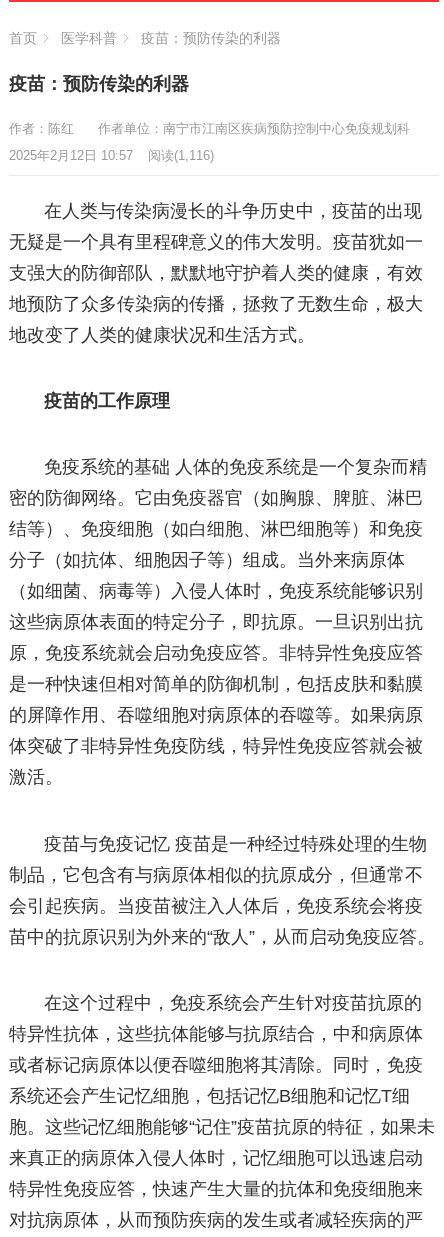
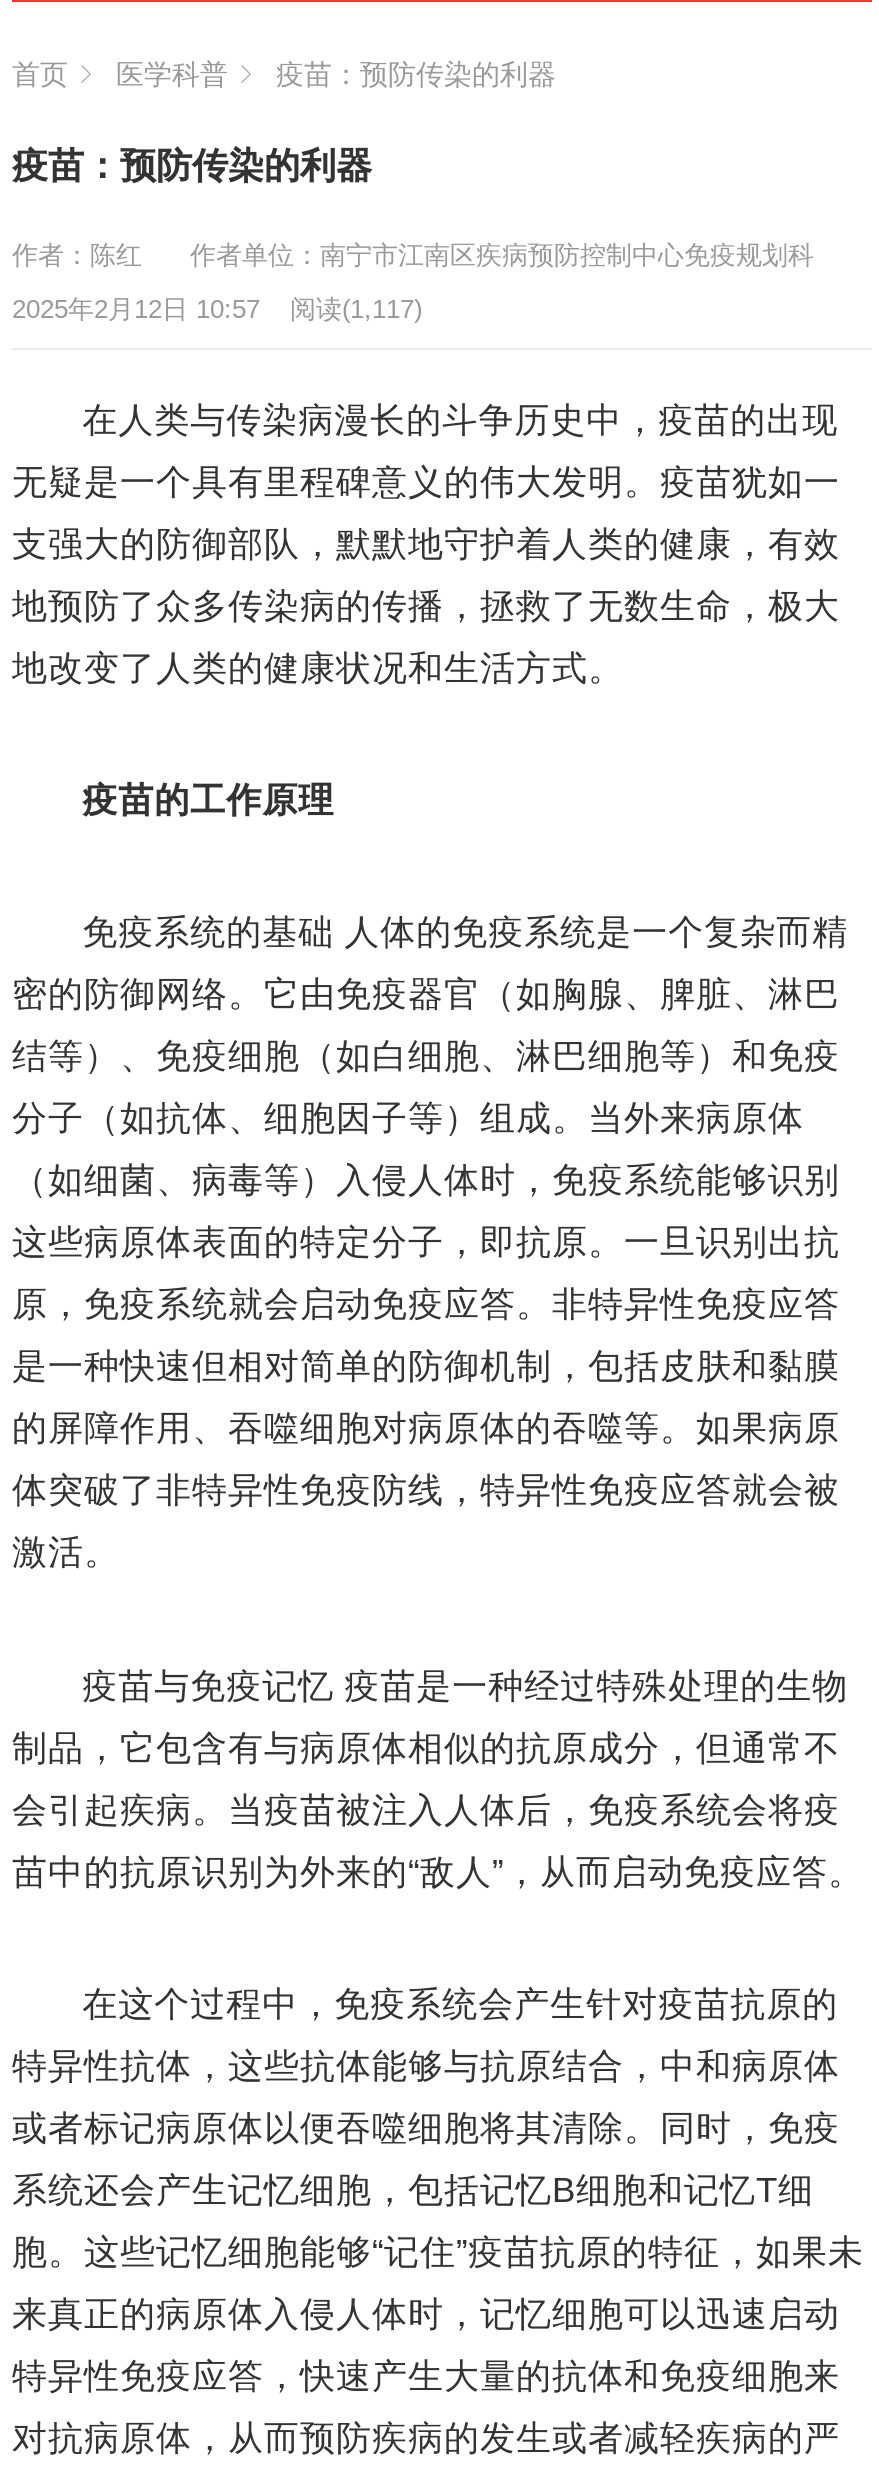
- 2025年2月12日 10:57 阅读(1,116)
+ 2025年2月12日 10:57 阅读(1,117)
